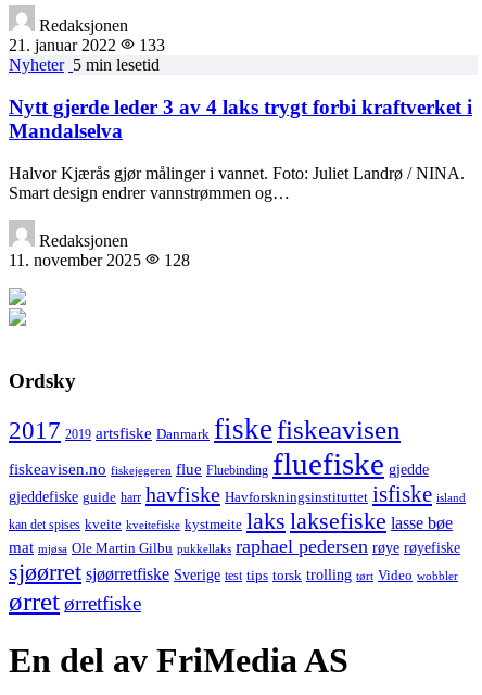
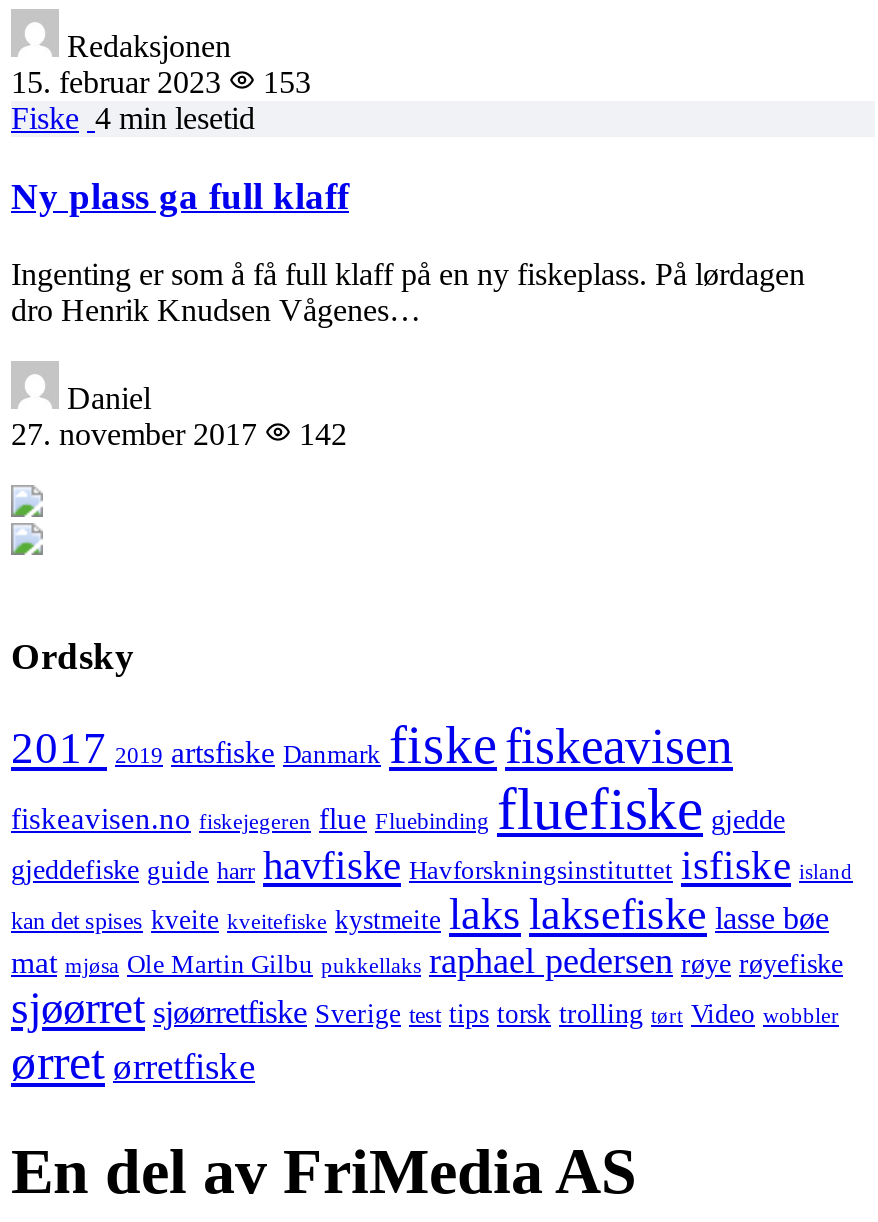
- 21. januar 2022
- 133
- Nyheter 5 min lesetid
+ 15. februar 2023
+ 153
+ Fiske 4 min lesetid

- Nytt gjerde leder 3 av 4 laks trygt forbi kraftverket i
- Mandalselva
+ Ny plass ga full klaff

- Halvor Kjærås gjør målinger i vannet. Foto: Juliet Landrø / NINA.
- Smart design endrer vannstrømmen og…
+ Ingenting er som å få full klaff på en ny fiskeplass. På lørdagen
+ dro Henrik Knudsen Vågenes…

- Redaksjonen
- 11. november 2025
- 128
+ Daniel
+ 27. november 2017
+ 142
